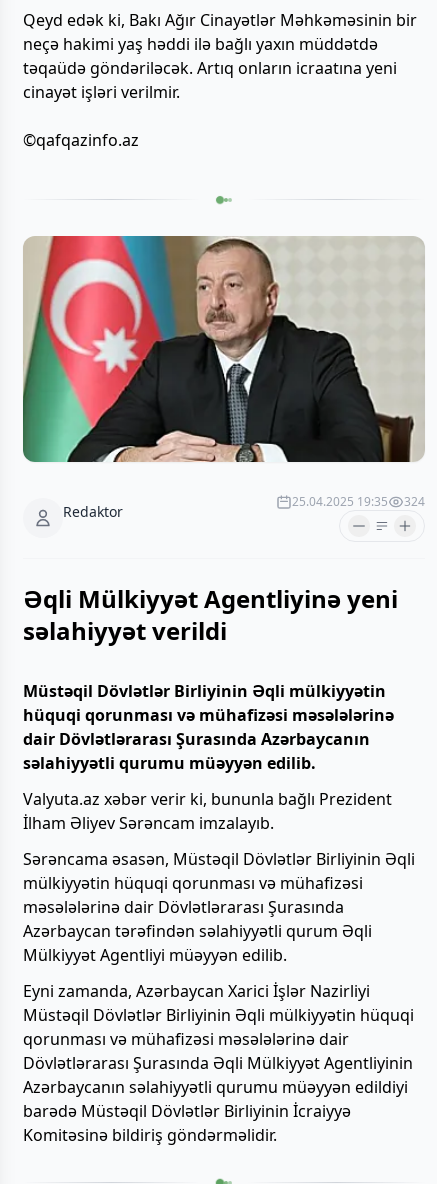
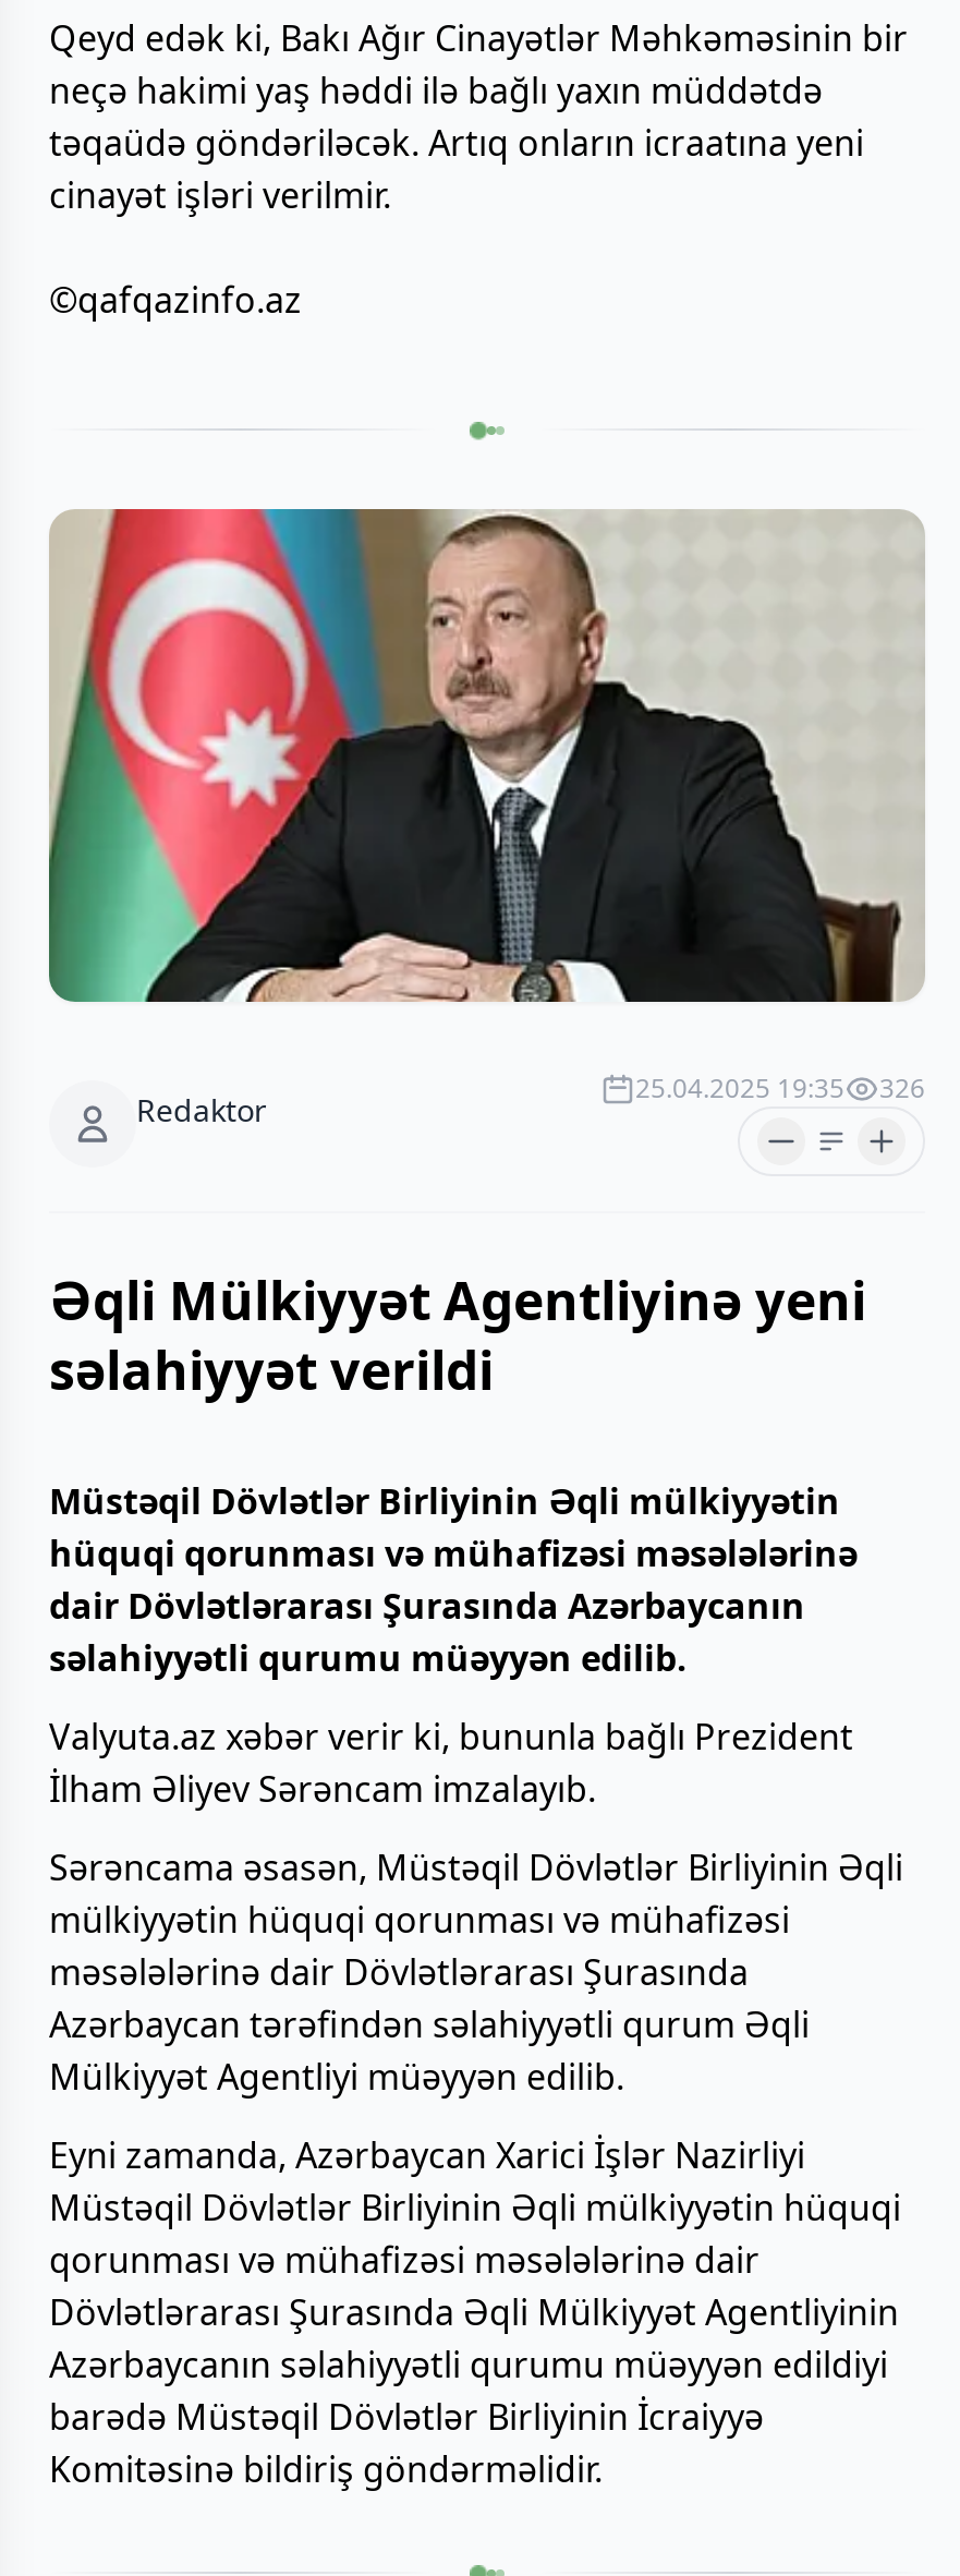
- 25.04.2025 19:35 324
+ 25.04.2025 19:35 326
